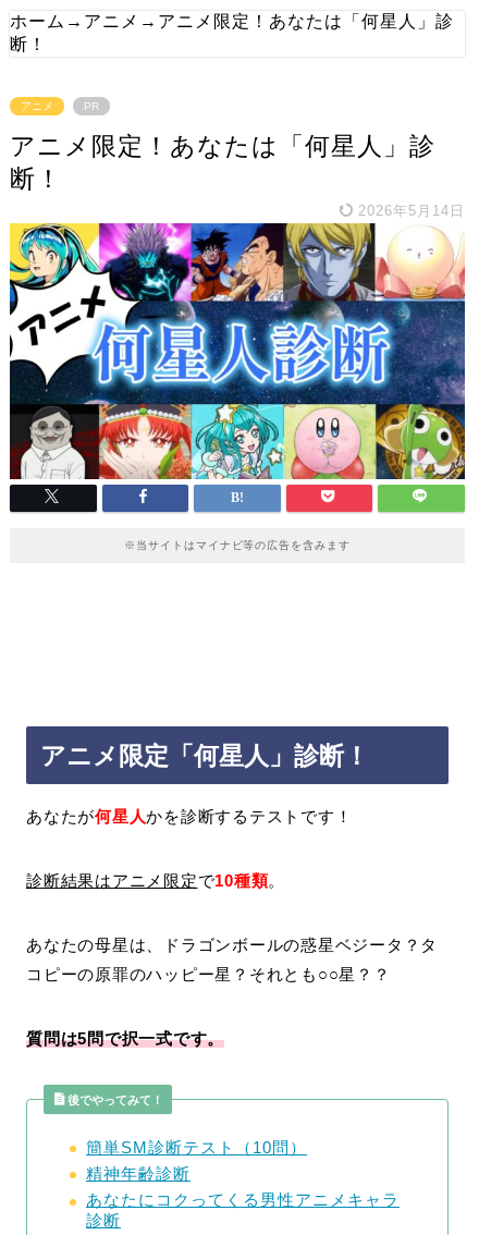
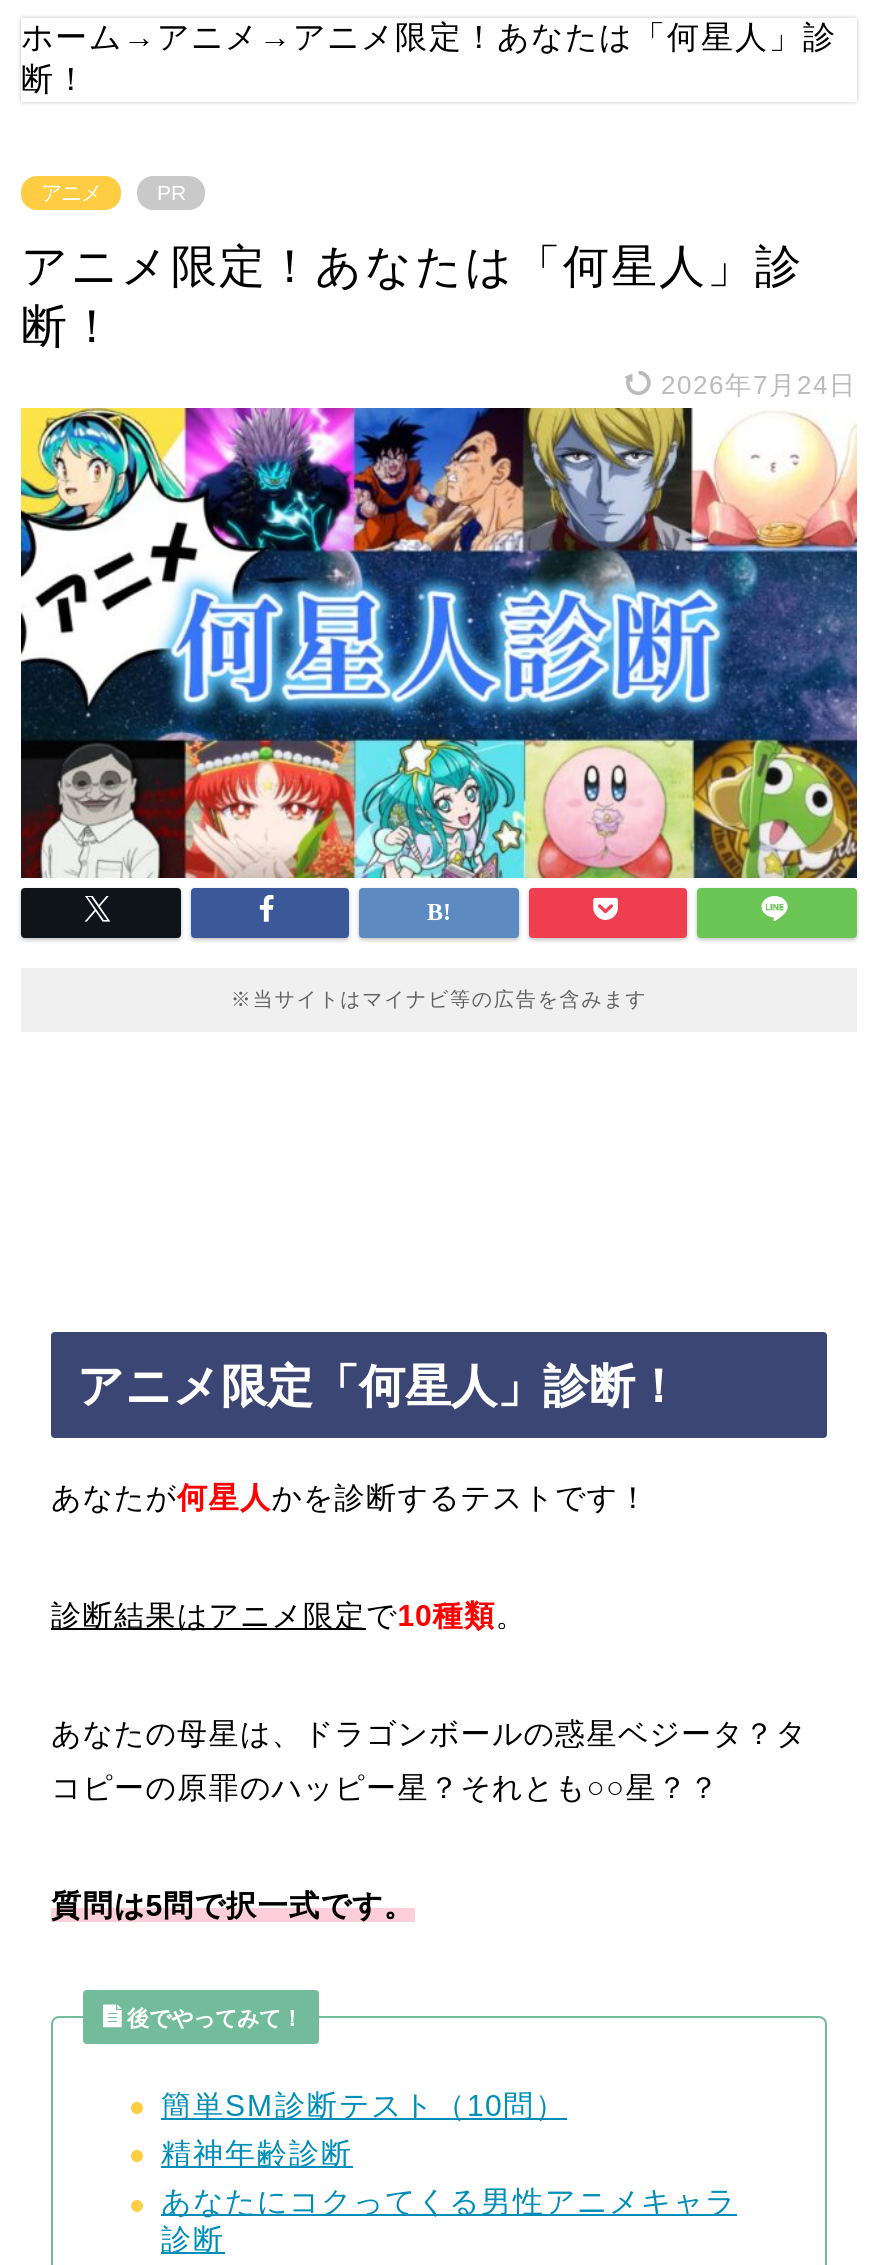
- 2026年5月14日
+ 2026年7月24日
